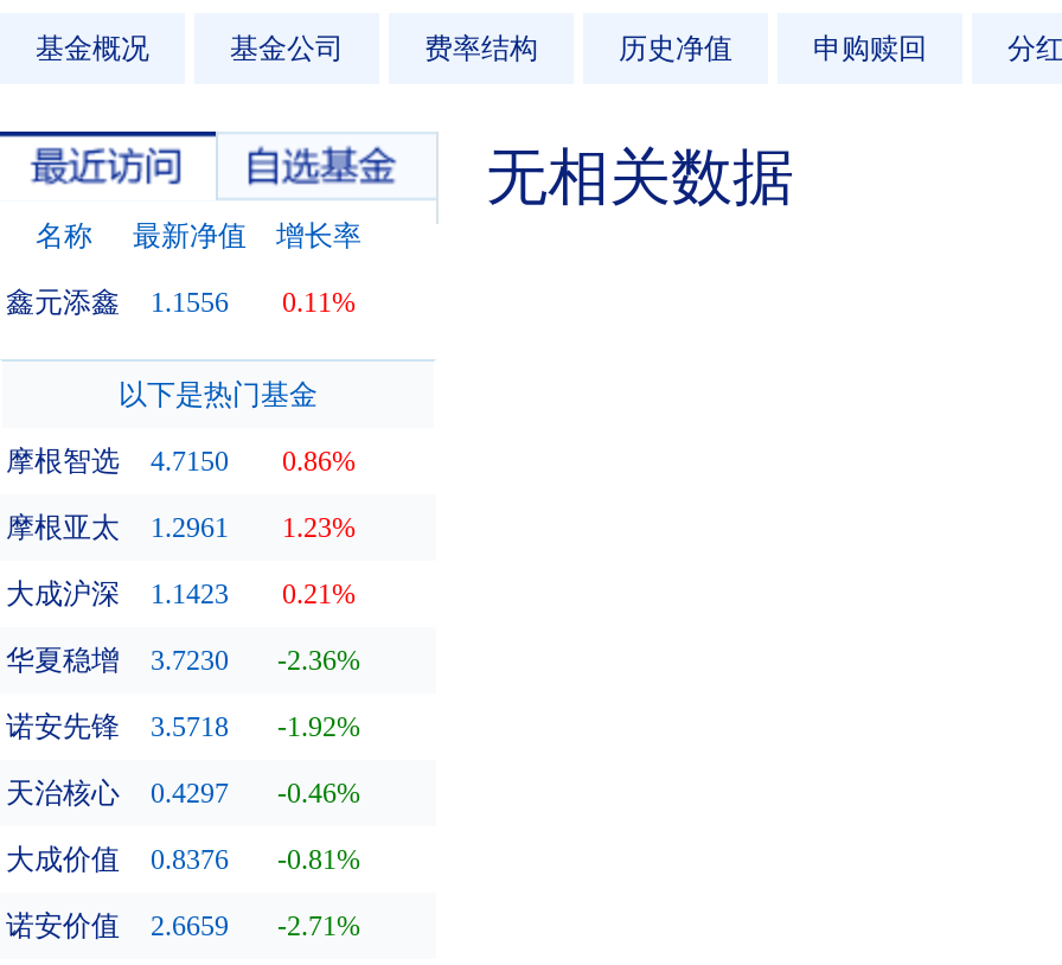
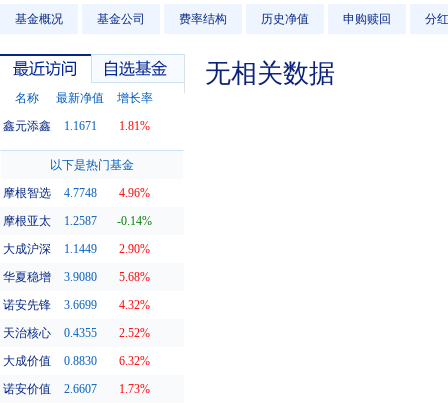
- 1.1556
+ 1.1671

- 0.11%
+ 1.81%

- 4.7150
+ 4.7748

- 0.86%
+ 4.96%

- 1.2961
+ 1.2587

- 1.23%
+ -0.14%

- 1.1423
+ 1.1449

- 0.21%
+ 2.90%

- 3.7230
+ 3.9080

- -2.36%
+ 5.68%

- 3.5718
+ 3.6699

- -1.92%
+ 4.32%

- 0.4297
+ 0.4355

- -0.46%
+ 2.52%

- 0.8376
+ 0.8830

- -0.81%
+ 6.32%

- 2.6659
+ 2.6607

- -2.71%
+ 1.73%
